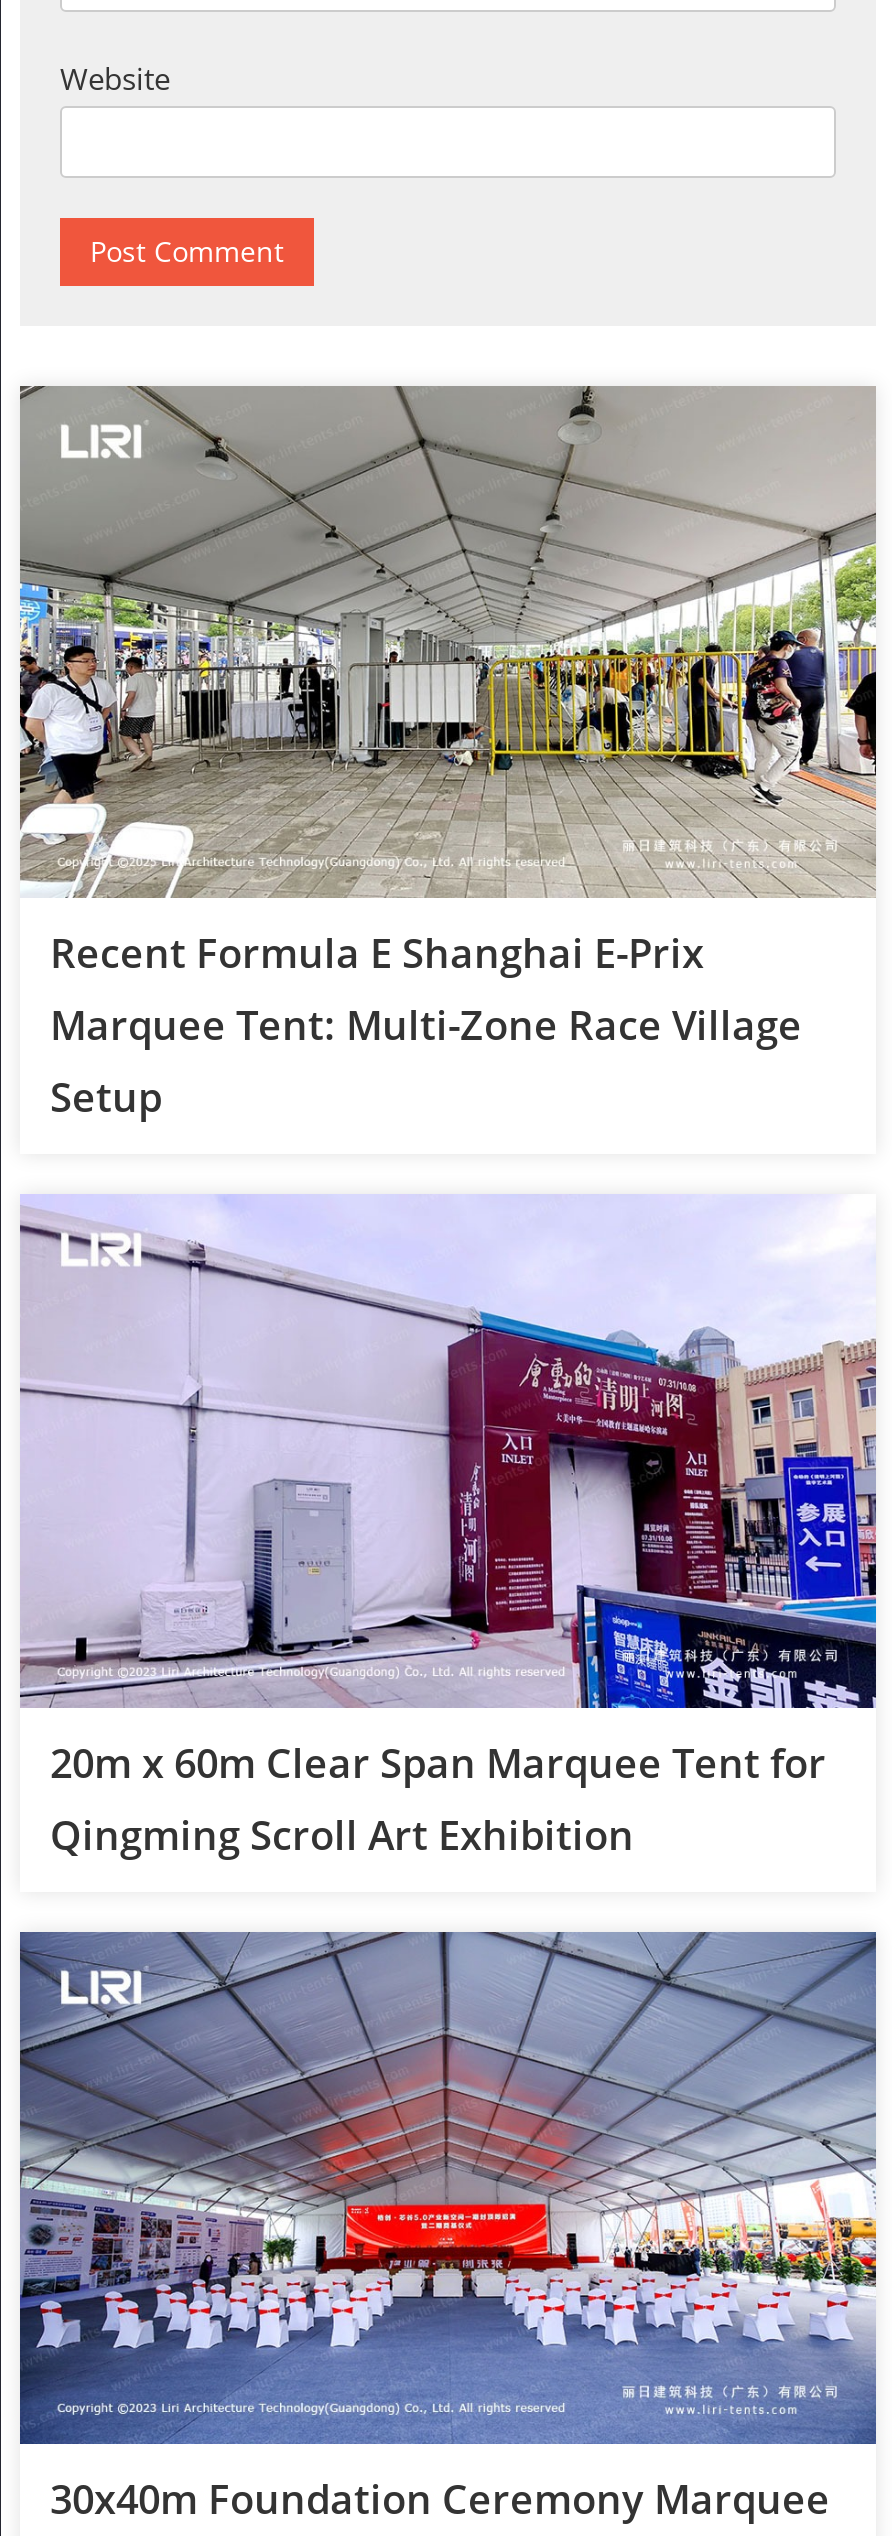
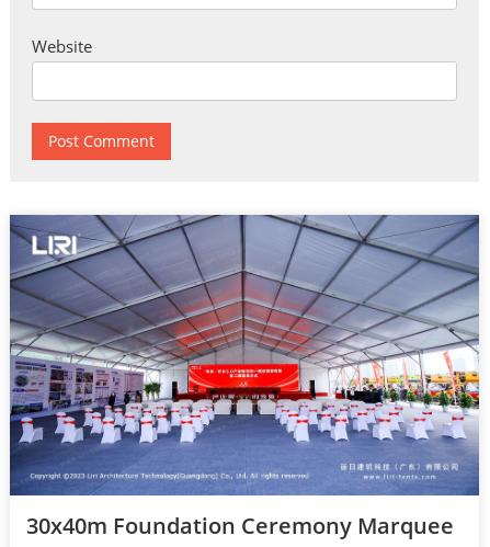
- [image]
- Recent Formula E Shanghai E-Prix
- Marquee Tent: Multi-Zone Race Village
- Setup

- [image]
- 20m x 60m Clear Span Marquee Tent for
- Qingming Scroll Art Exhibition
